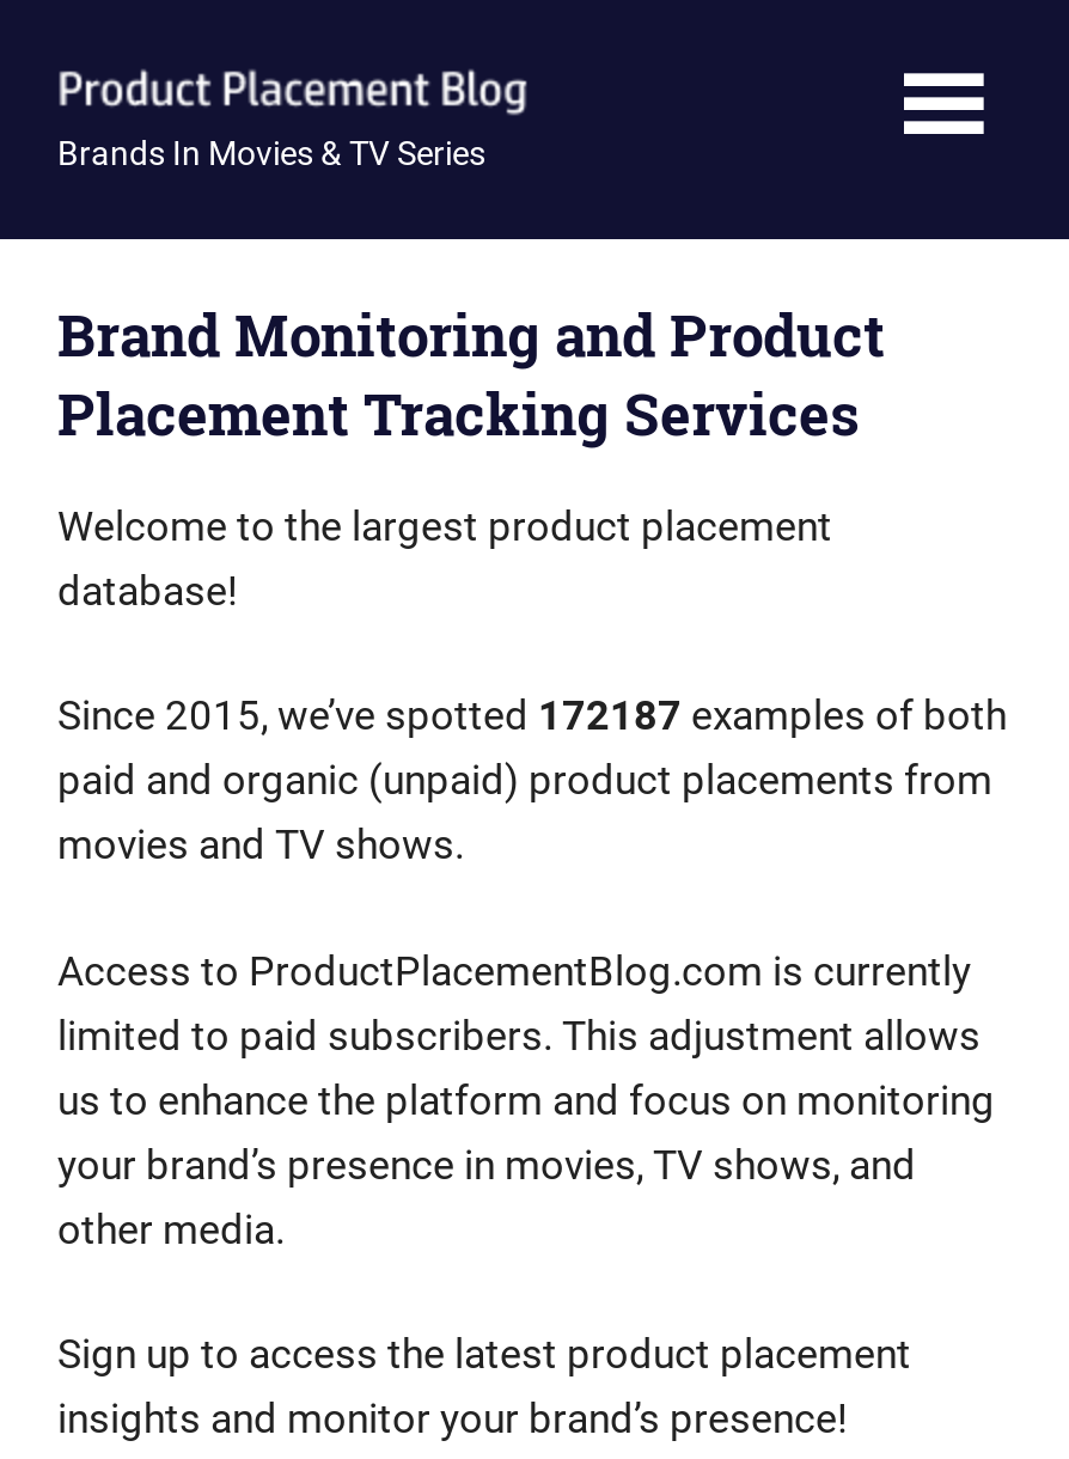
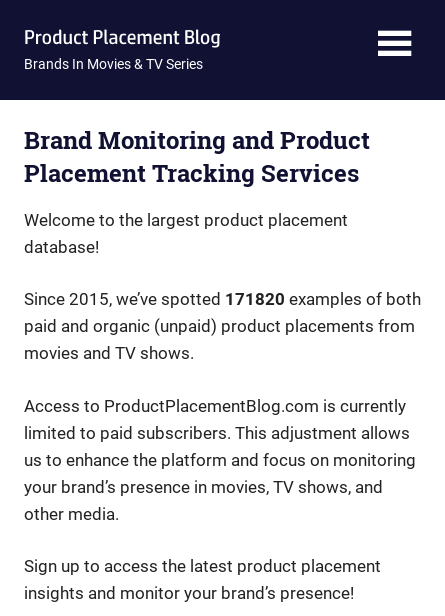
- Since 2015, we’ve spotted 172187 examples of both
+ Since 2015, we’ve spotted 171820 examples of both
